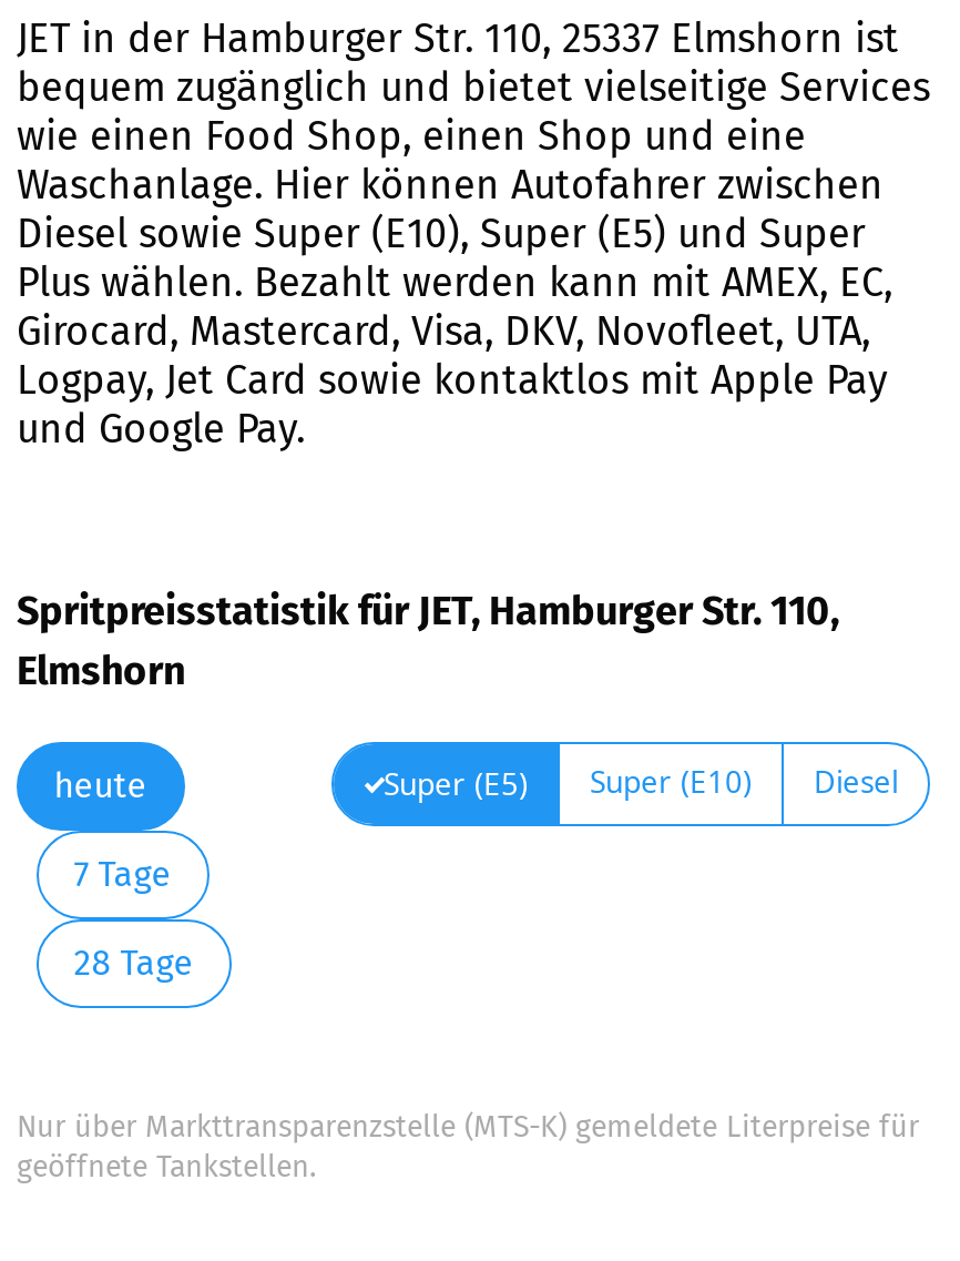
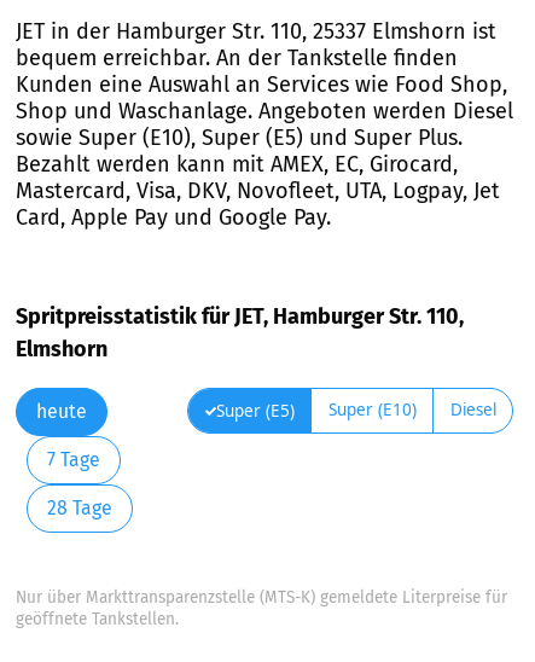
- bequem zugänglich und bietet vielseitige Services
- wie einen Food Shop, einen Shop und eine
- Waschanlage. Hier können Autofahrer zwischen
- Diesel sowie Super (E10), Super (E5) und Super
- Plus wählen. Bezahlt werden kann mit AMEX, EC,
- Girocard, Mastercard, Visa, DKV, Novofleet, UTA,
- Logpay, Jet Card sowie kontaktlos mit Apple Pay
- und Google Pay.
+ bequem erreichbar. An der Tankstelle finden
+ Kunden eine Auswahl an Services wie Food Shop,
+ Shop und Waschanlage. Angeboten werden Diesel
+ sowie Super (E10), Super (E5) und Super Plus.
+ Bezahlt werden kann mit AMEX, EC, Girocard,
+ Mastercard, Visa, DKV, Novofleet, UTA, Logpay, Jet
+ Card, Apple Pay und Google Pay.
